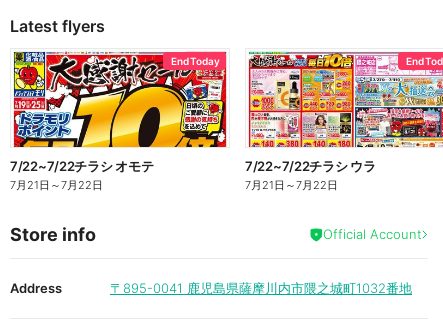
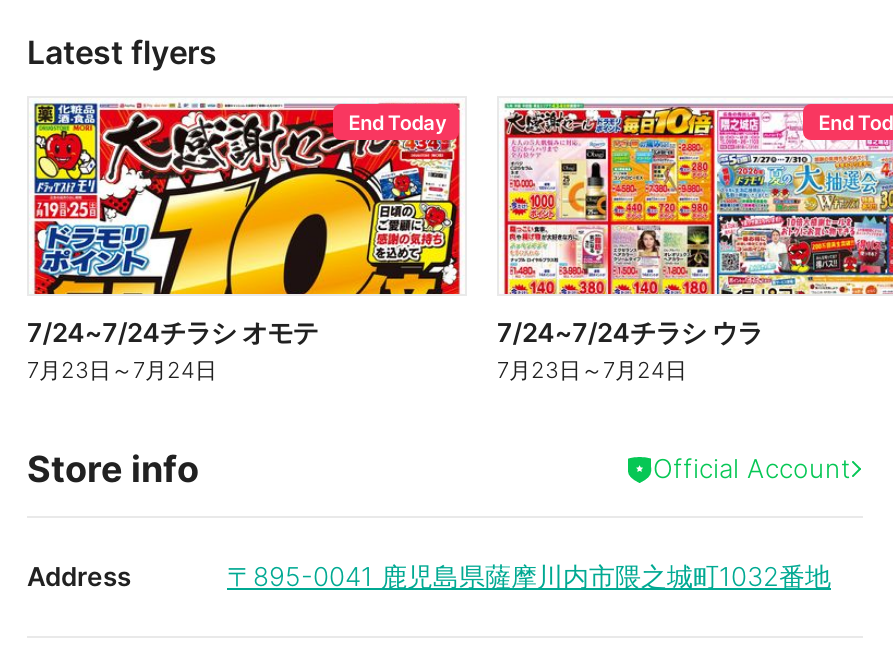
- 7/22~7/22チラシ オモテ
+ 7/24~7/24チラシ オモテ

- 7/22~7/22チラシ ウラ
+ 7/24~7/24チラシ ウラ

- 7月21日～7月22日
+ 7月23日～7月24日

- 7月21日～7月22日
+ 7月23日～7月24日
